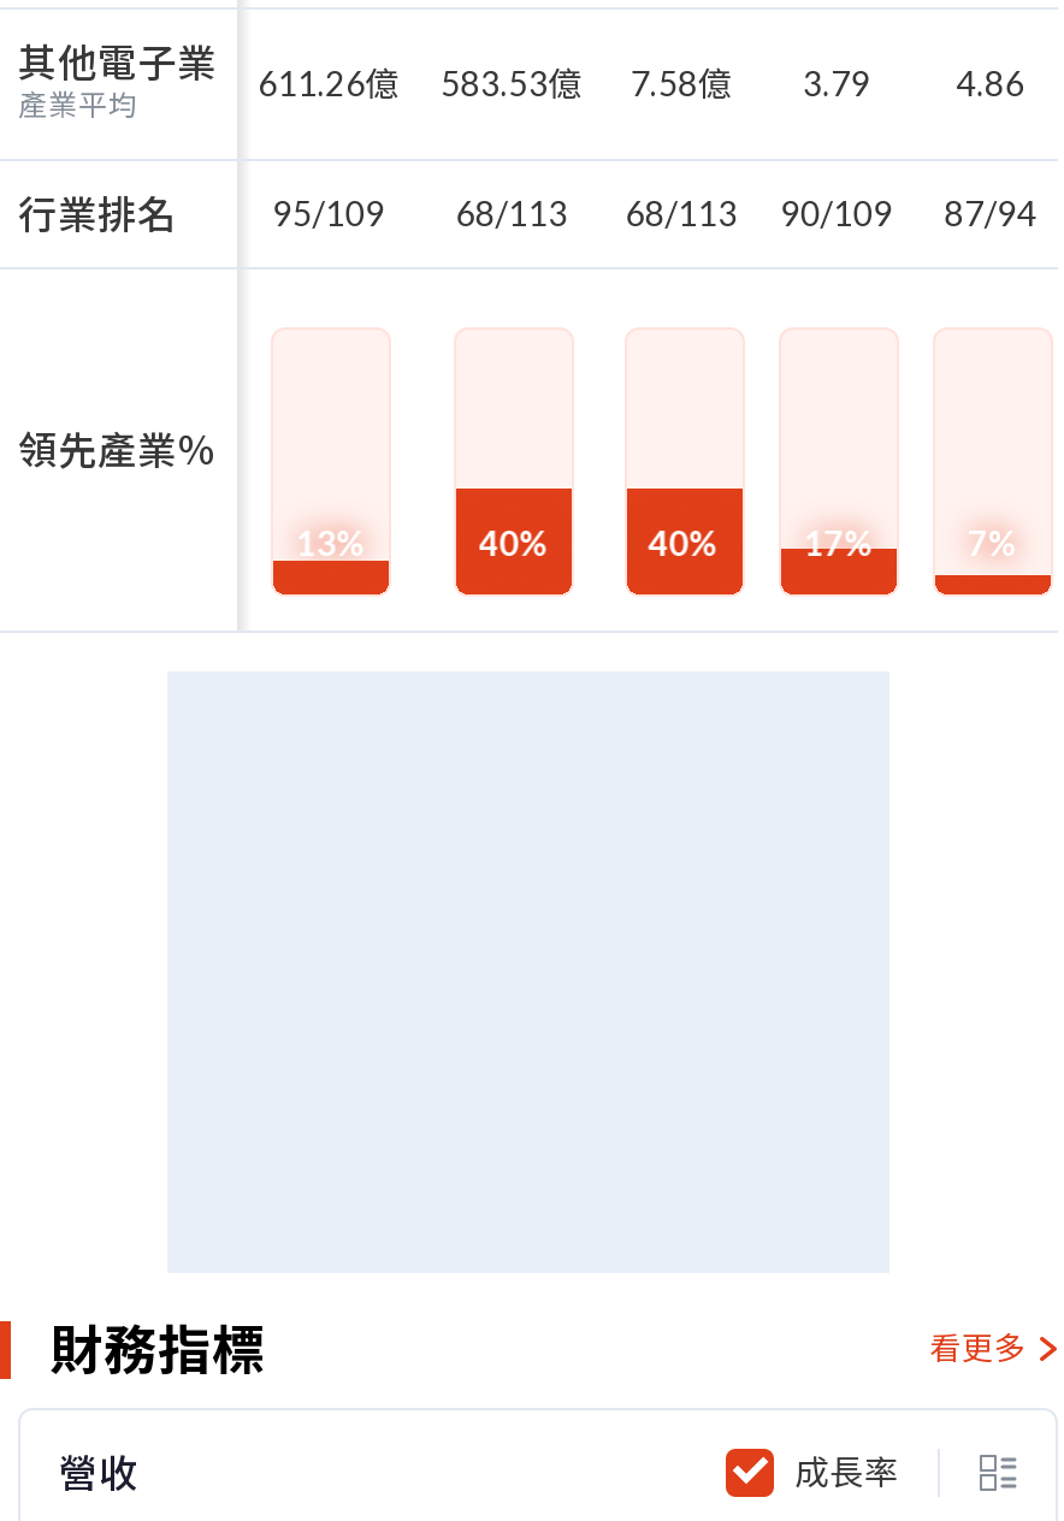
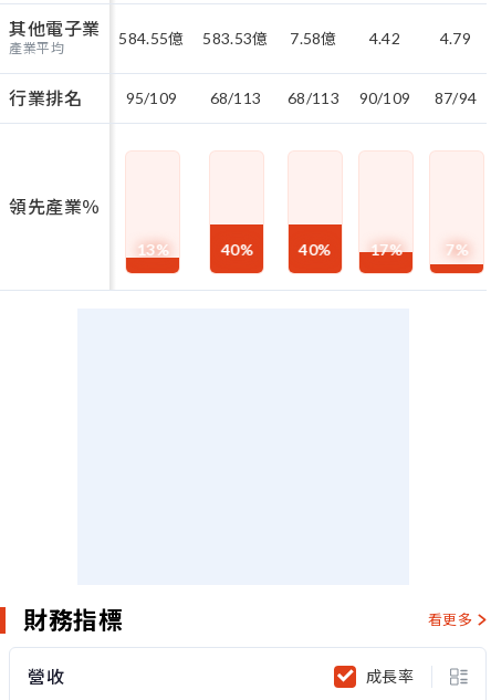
- 611.26億
+ 584.55億

- 3.79
+ 4.42

- 4.86
+ 4.79
